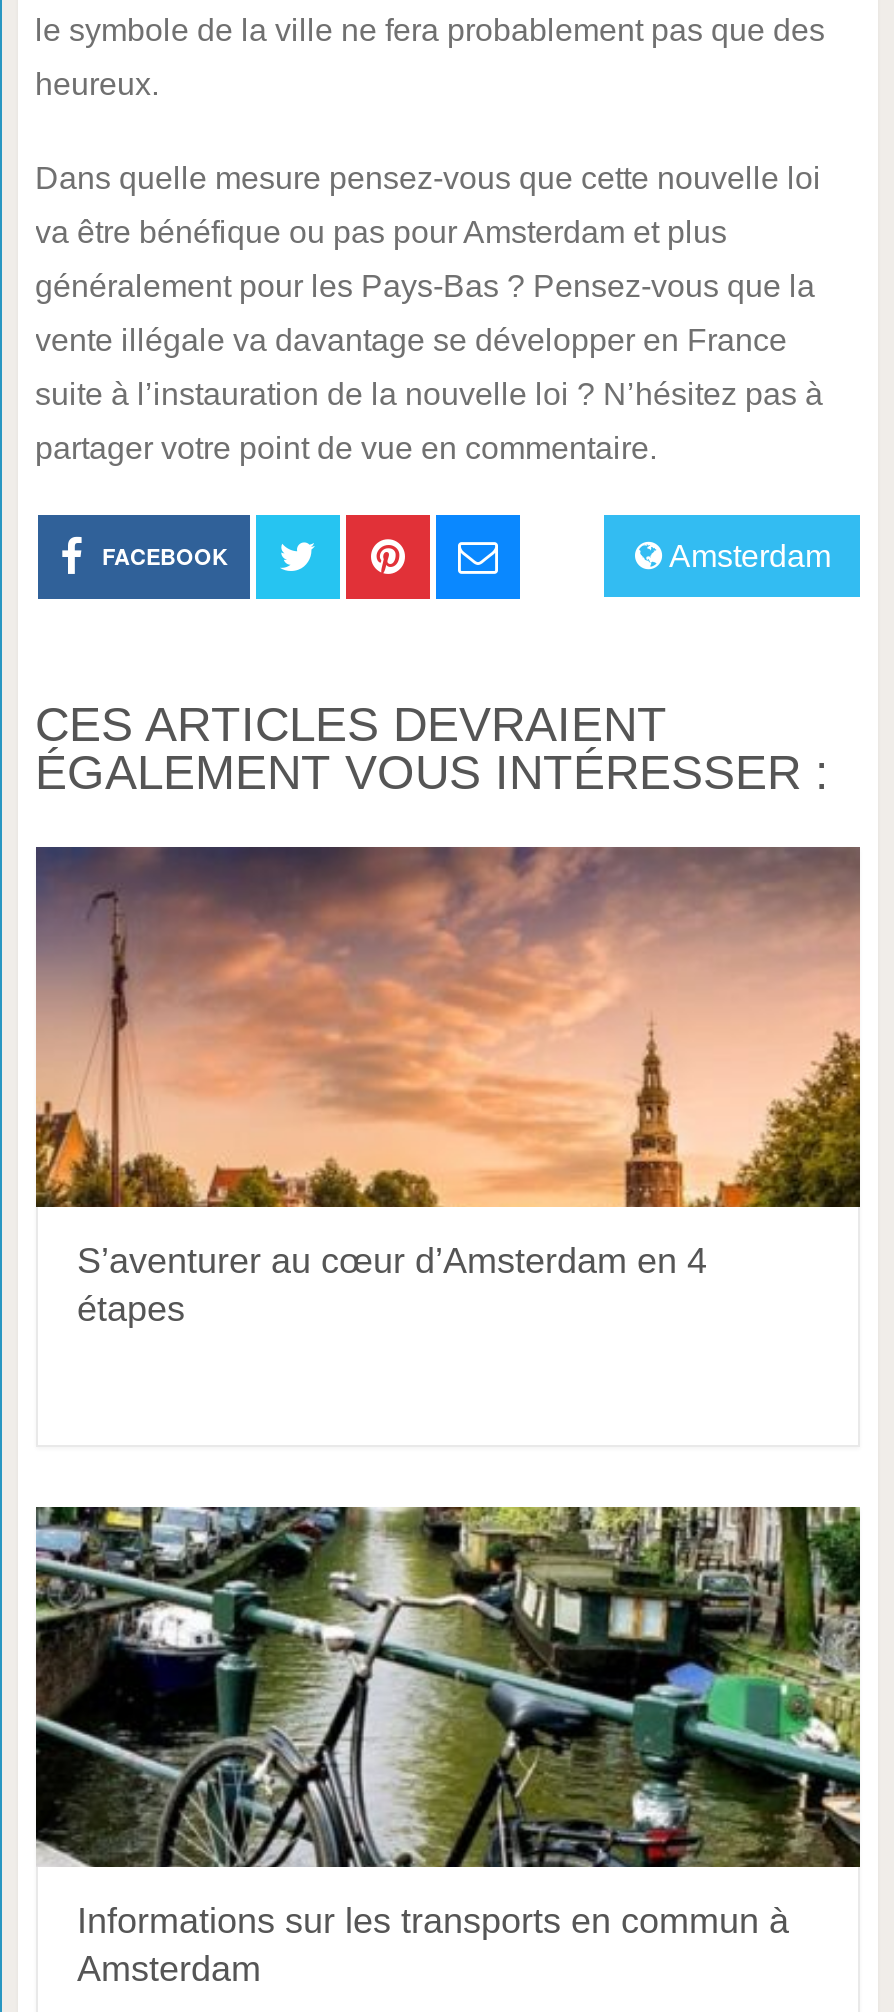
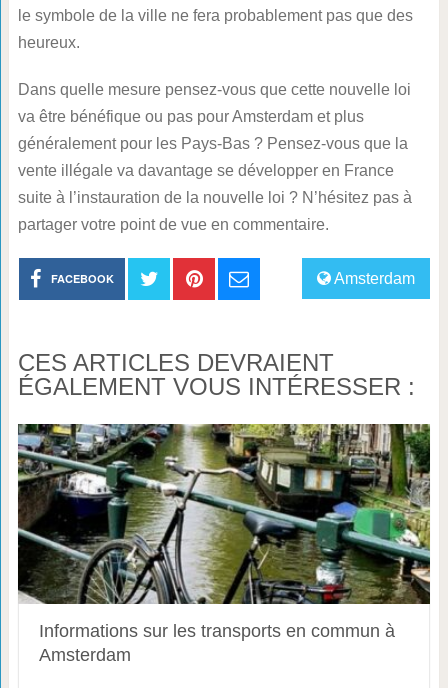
- [image]
- S’aventurer au cœur d’Amsterdam en 4
- étapes
